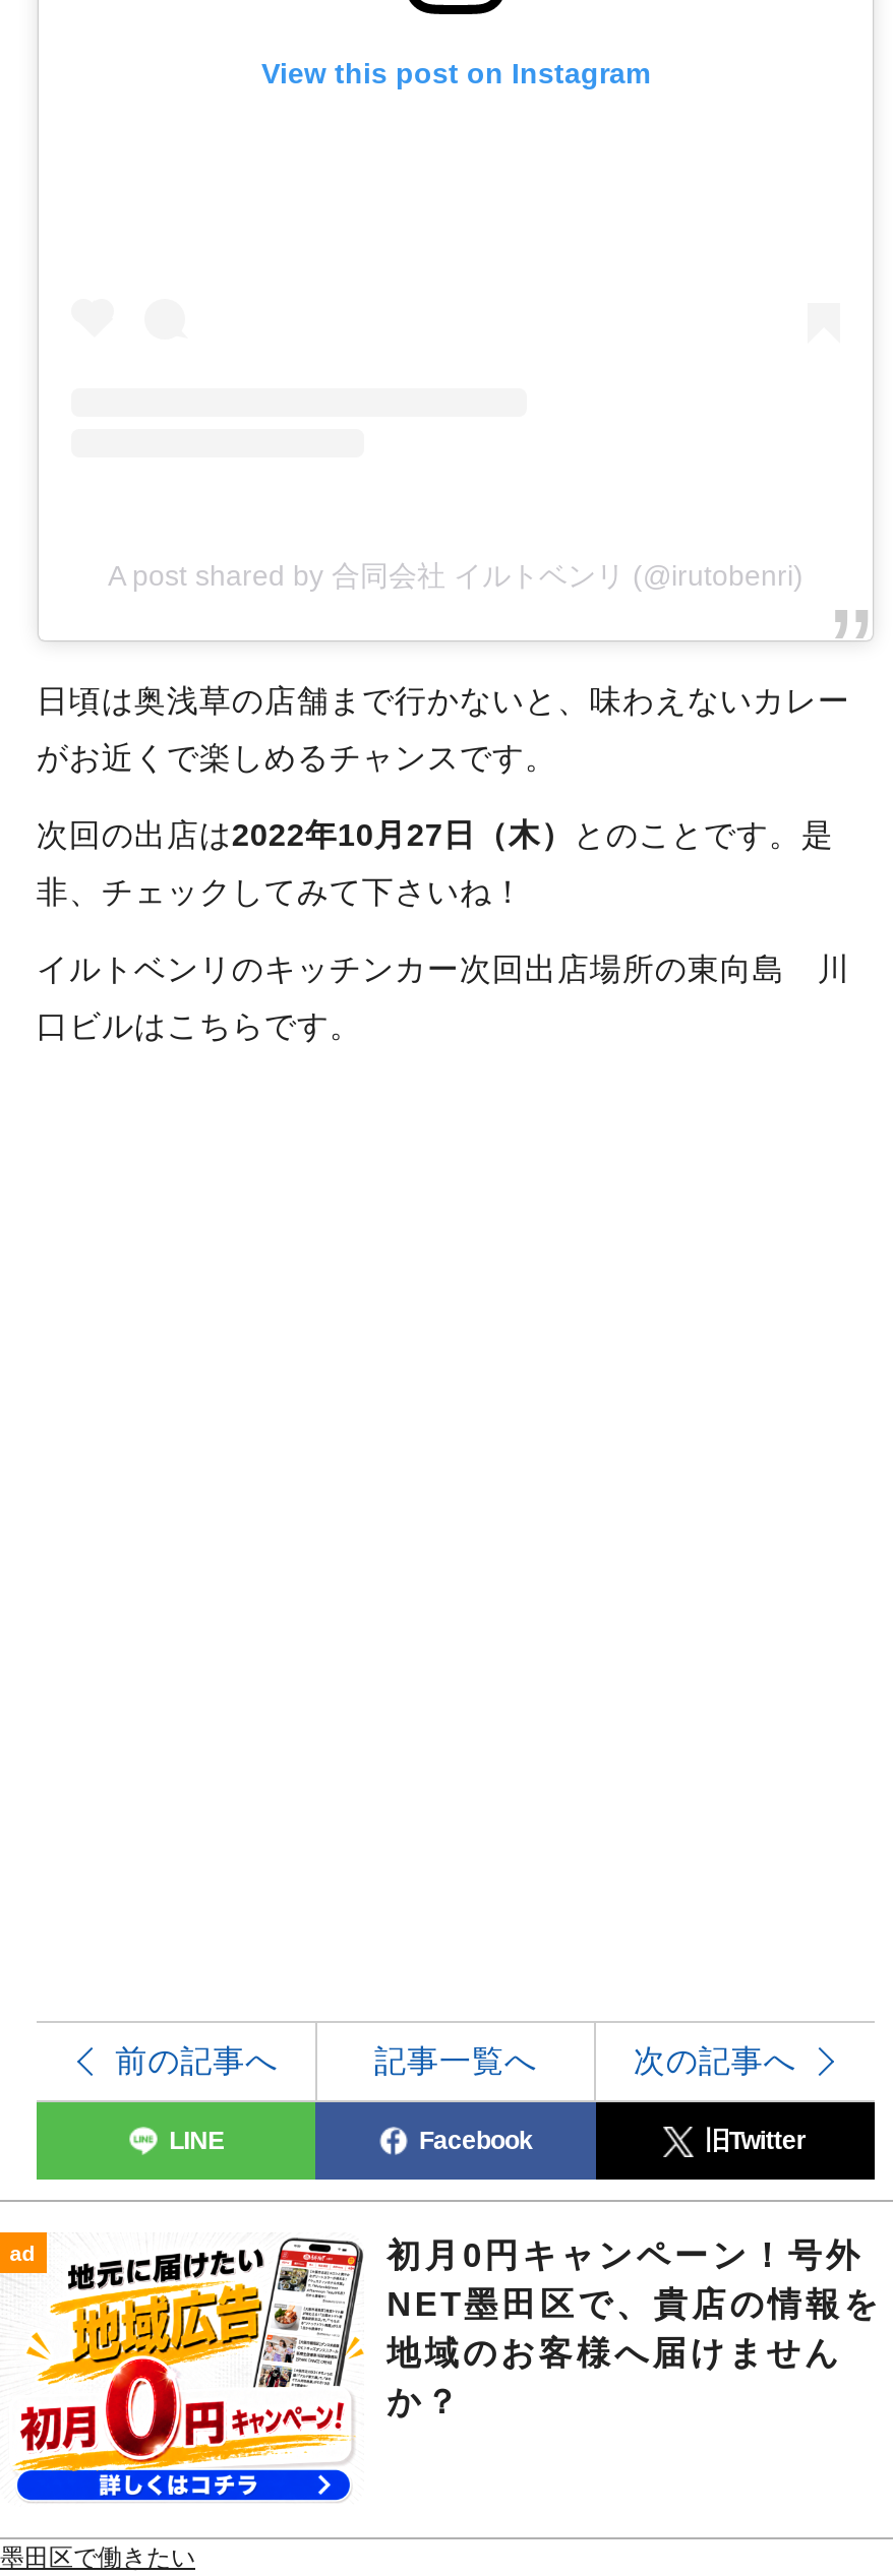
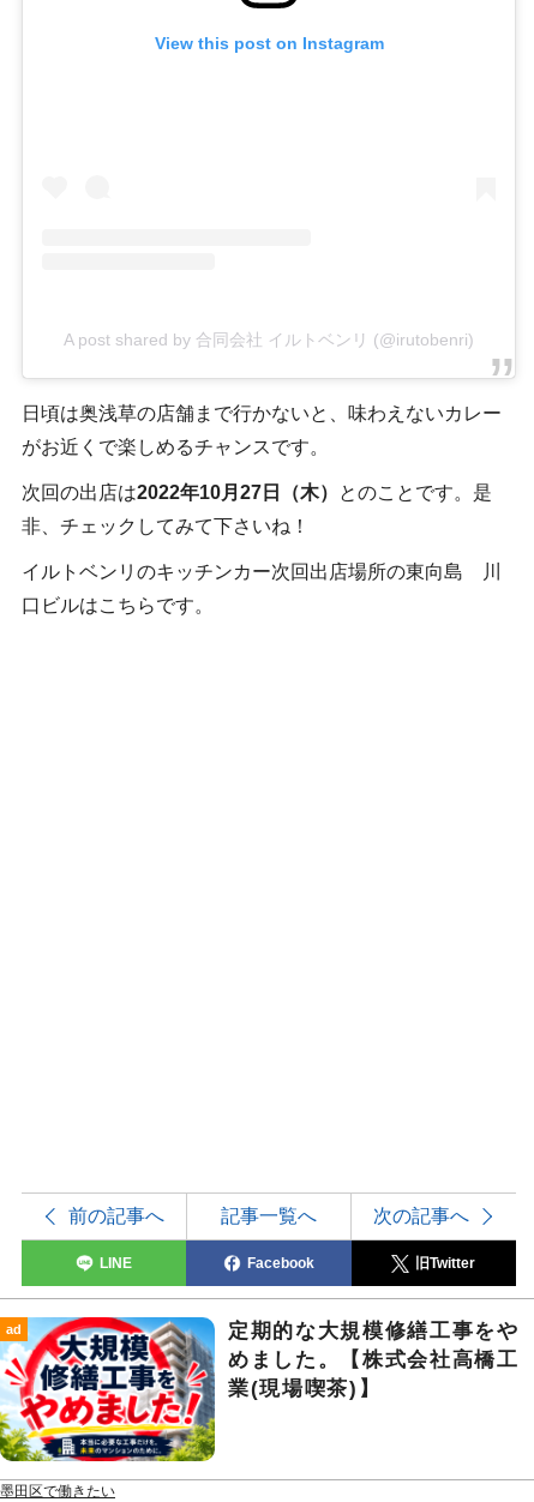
- [image]
- 初月0円キャンペーン！号外
- NET墨田区で、貴店の情報を
- 地域のお客様へ届けません
- か？
+ [image]
+ 定期的な大規模修繕工事をや
+ めました。【株式会社高橋工
+ 業(現場喫茶)】
